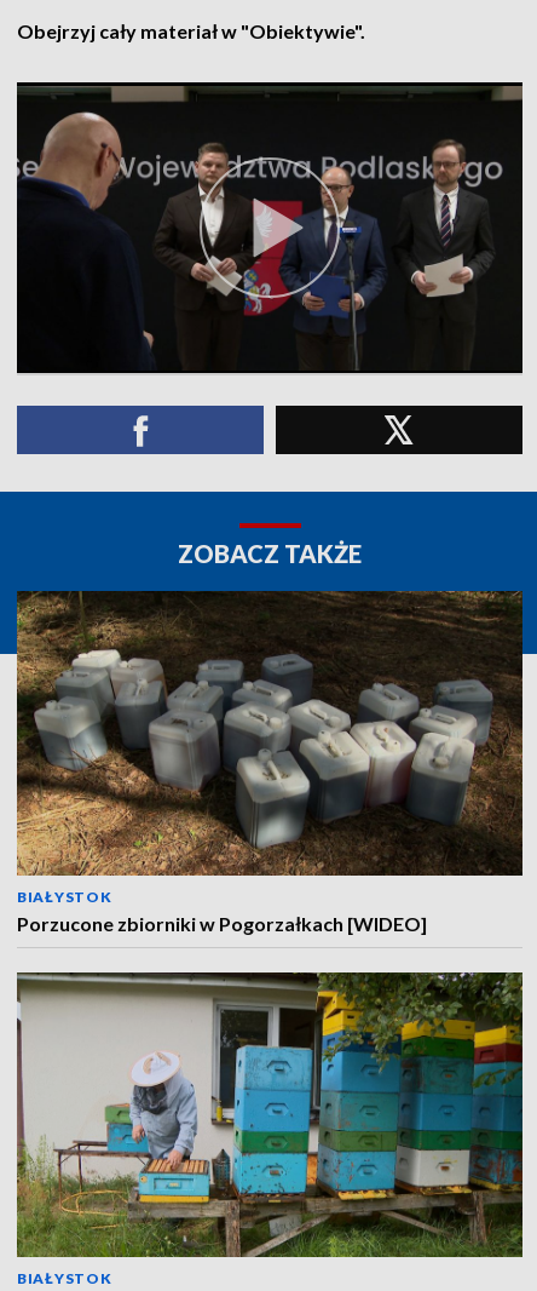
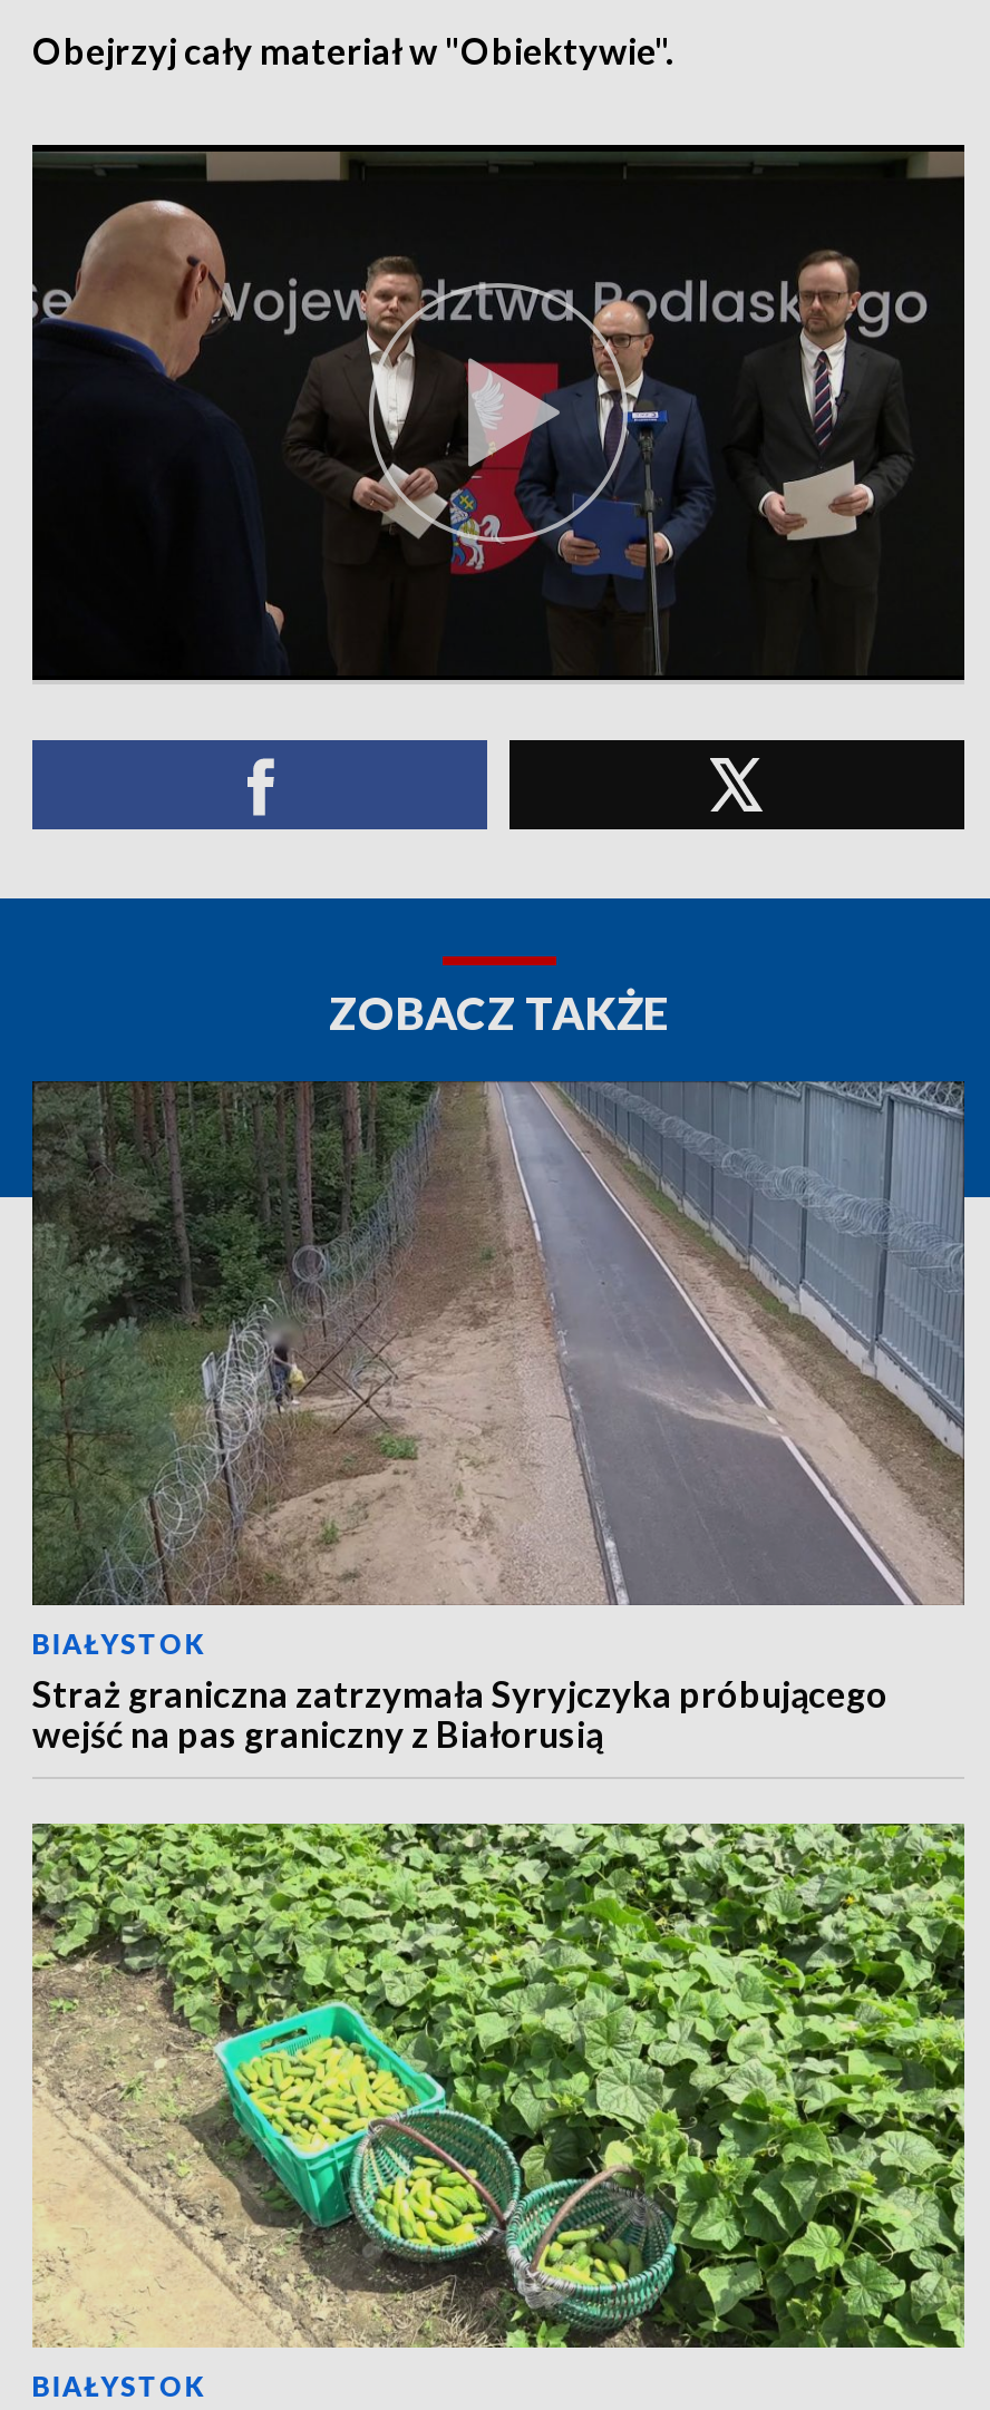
- [image]
- Porzucone zbiorniki w Pogorzałkach [WIDEO]
+ [image]
+ Straż graniczna zatrzymała Syryjczyka próbującego
+ wejść na pas graniczny z Białorusią

- [image]
+ [image]
